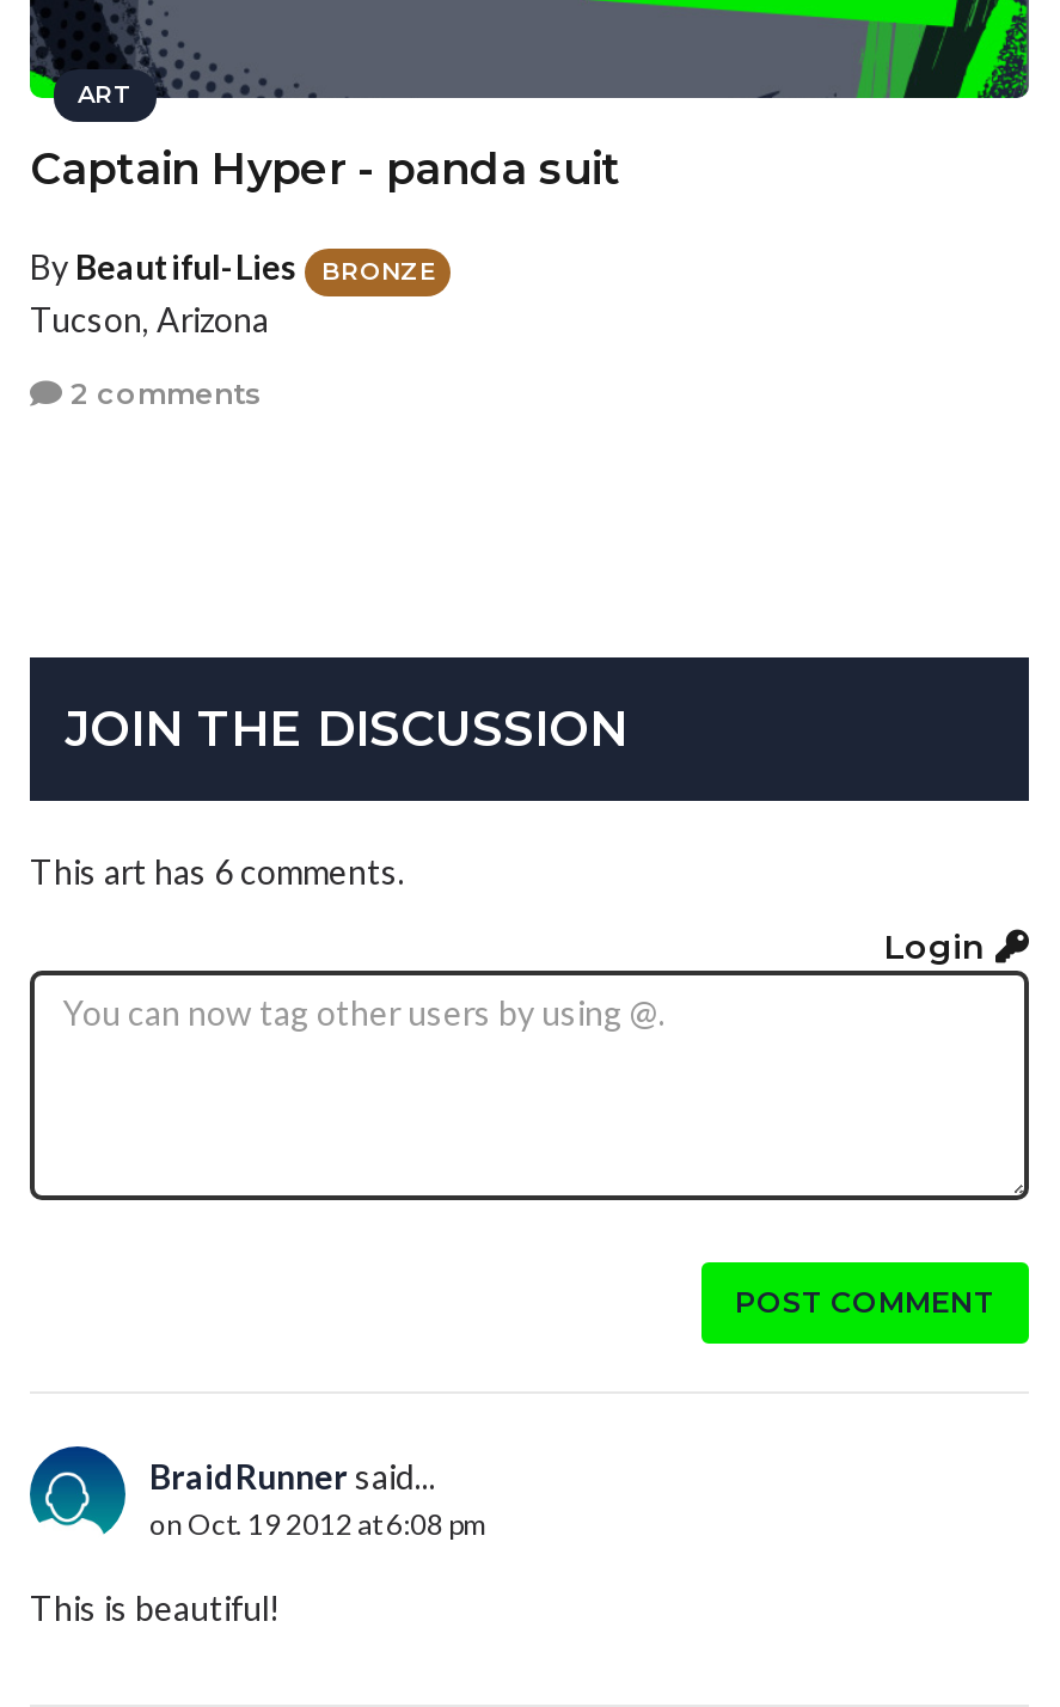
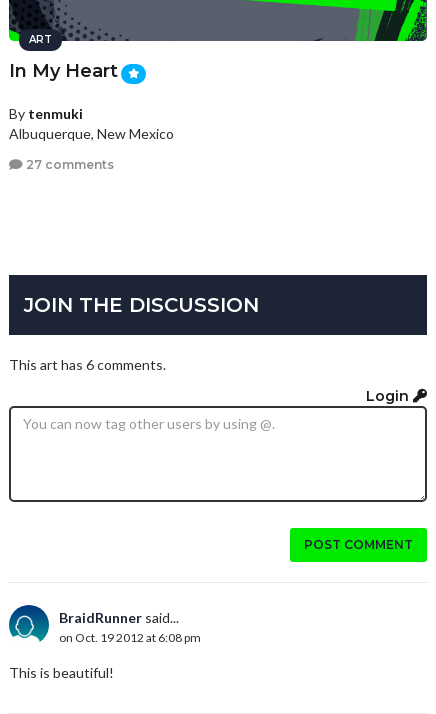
- Captain Hyper - panda suit
+ In My Heart

- By Beautiful-Lies
- BRONZE
- Tucson, Arizona
+ By tenmuki
+ Albuquerque, New Mexico

- 2 comments
+ 27 comments
